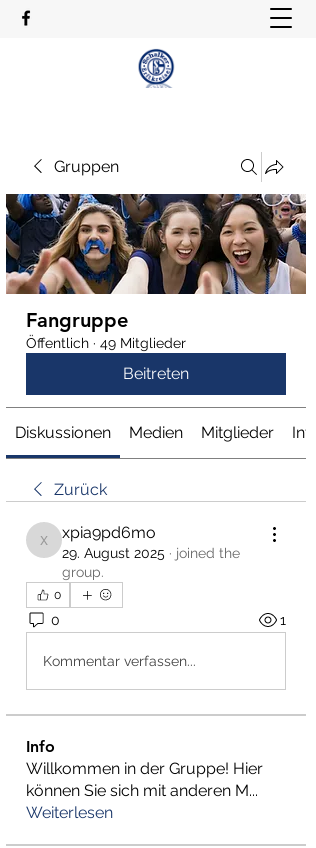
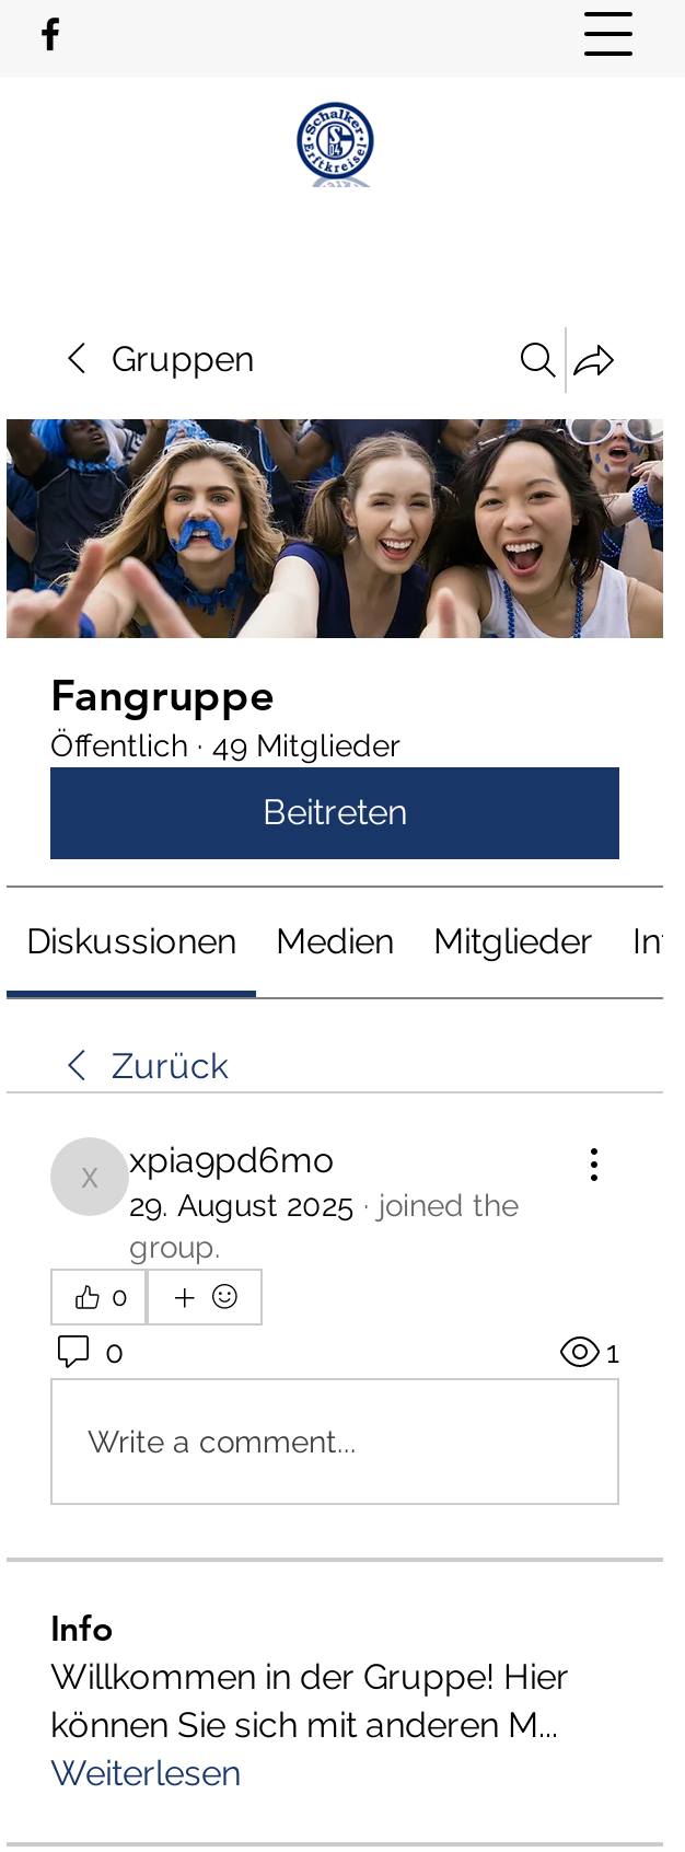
- Kommentar verfassen...
+ Write a comment...
